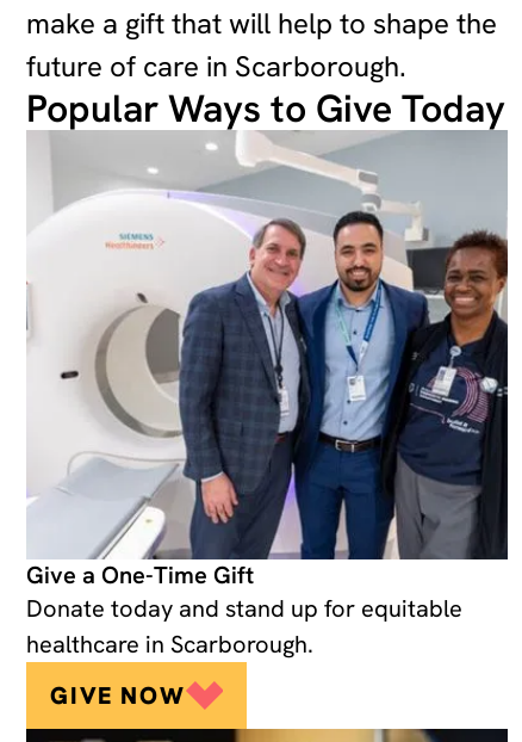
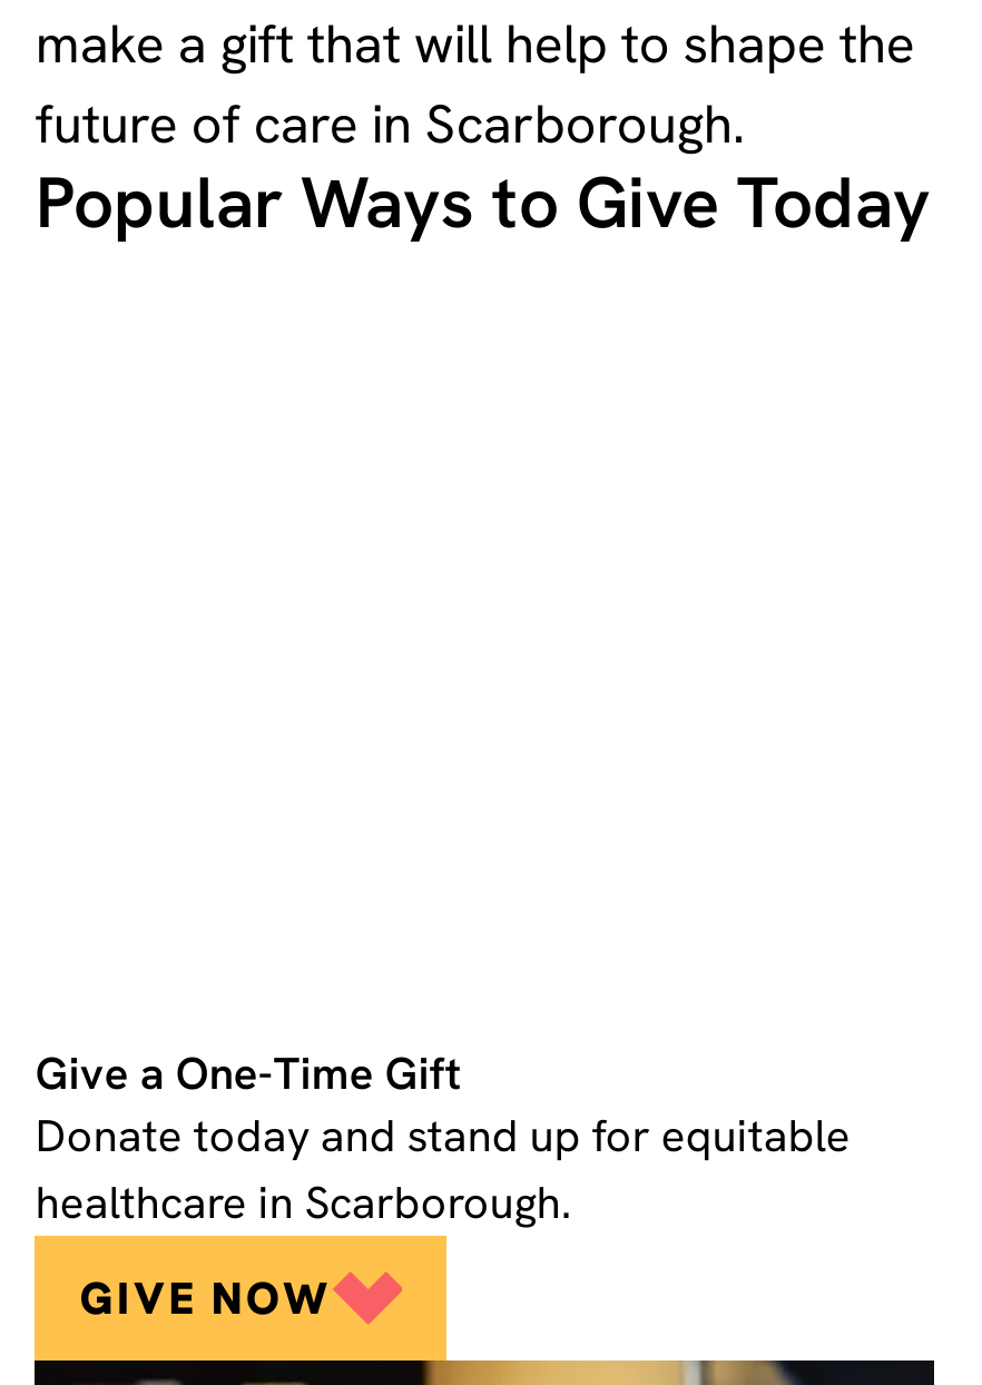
- [image]
